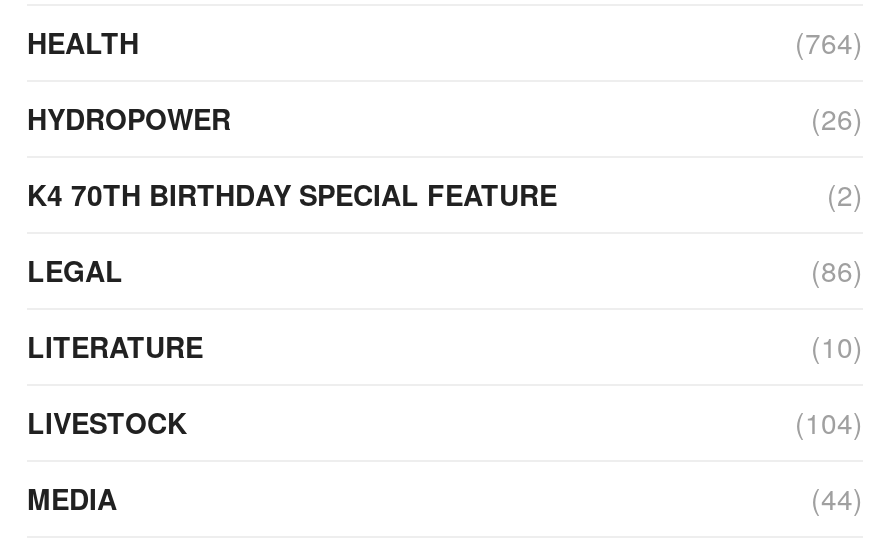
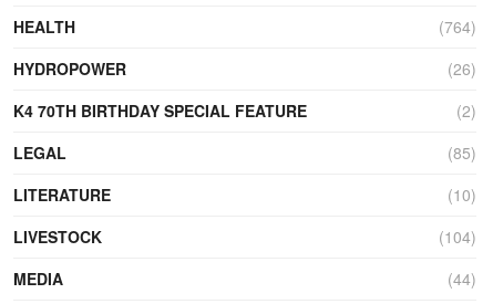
- (86)
+ (85)
